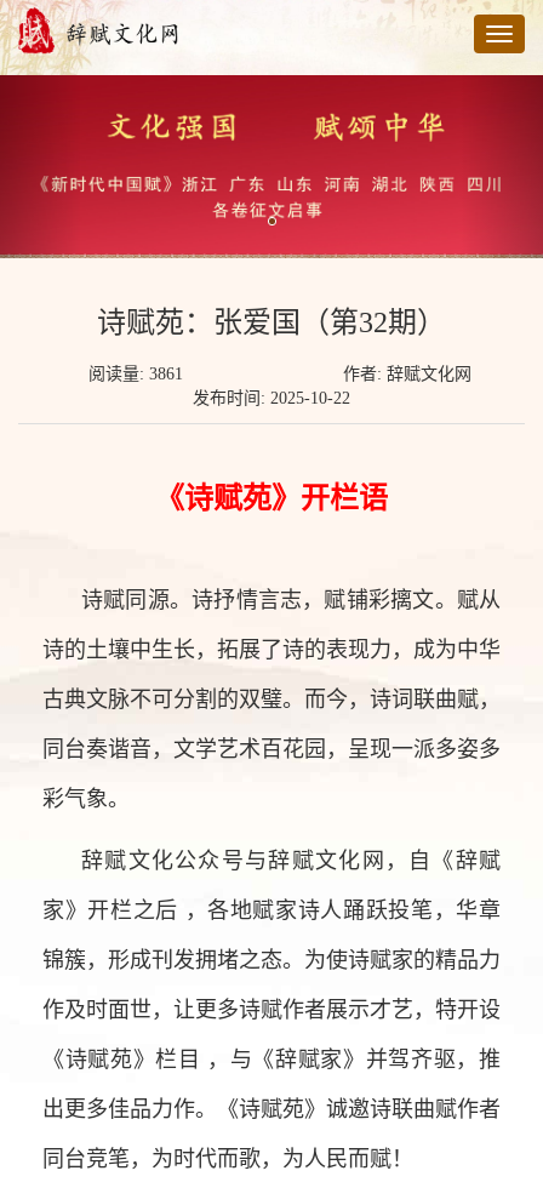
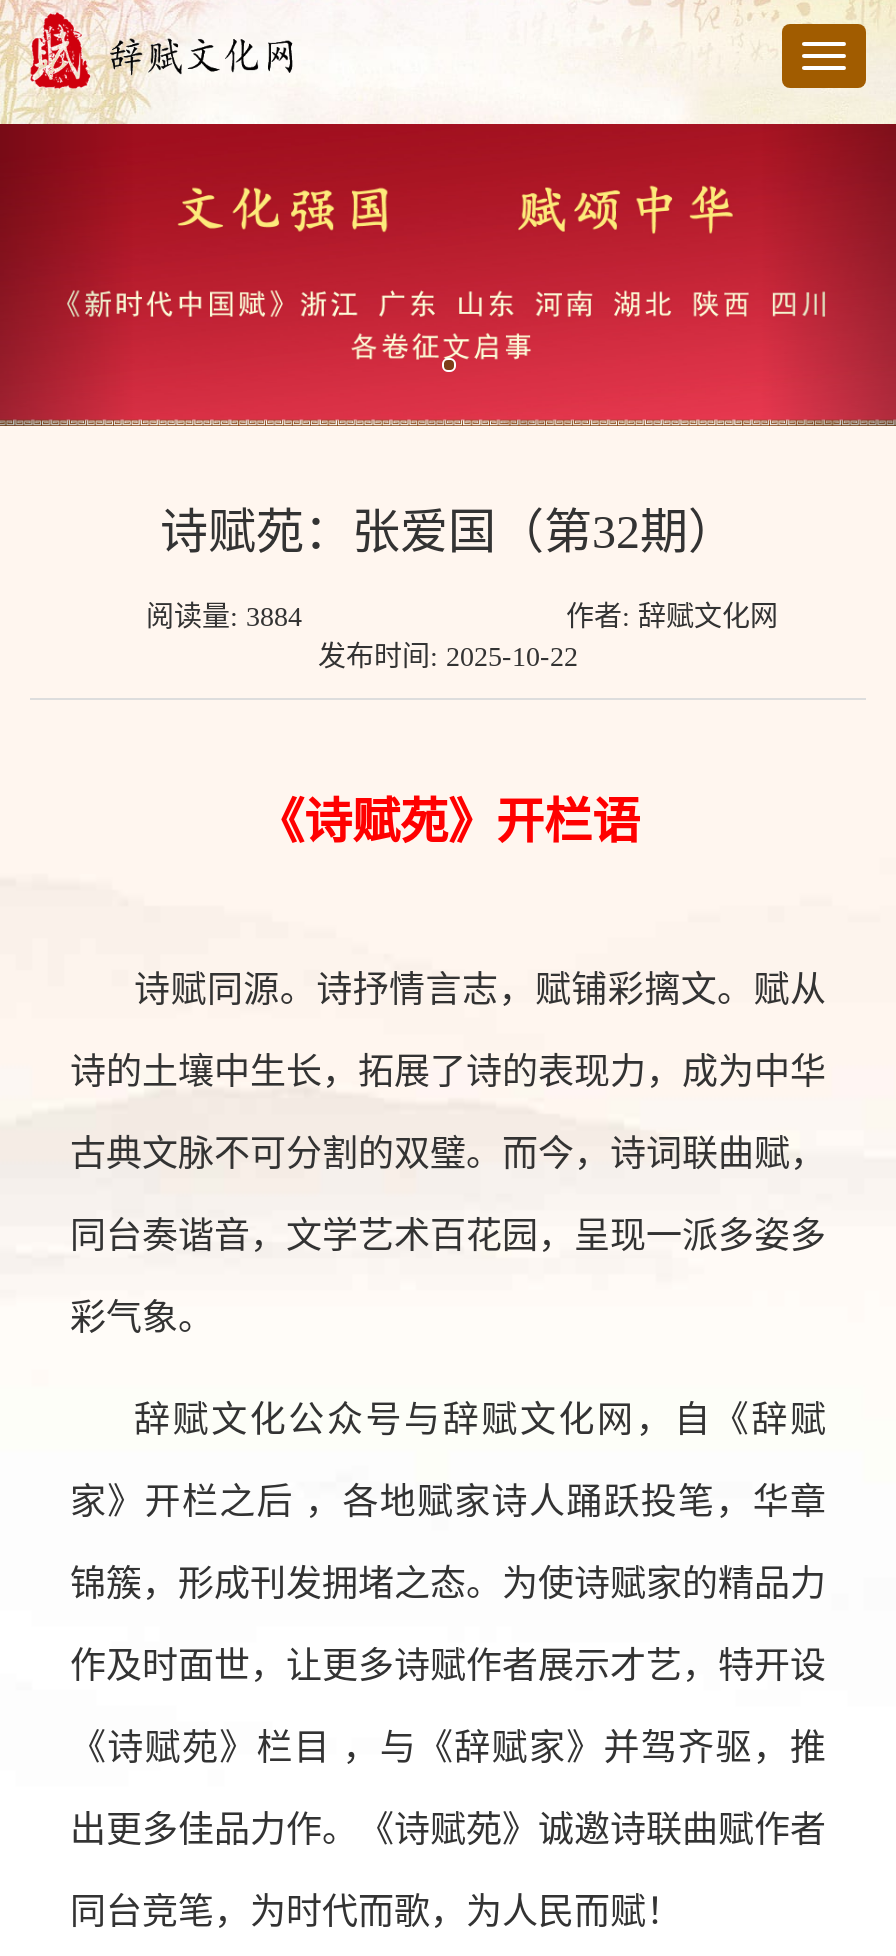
- 阅读量: 3861
+ 阅读量: 3884
